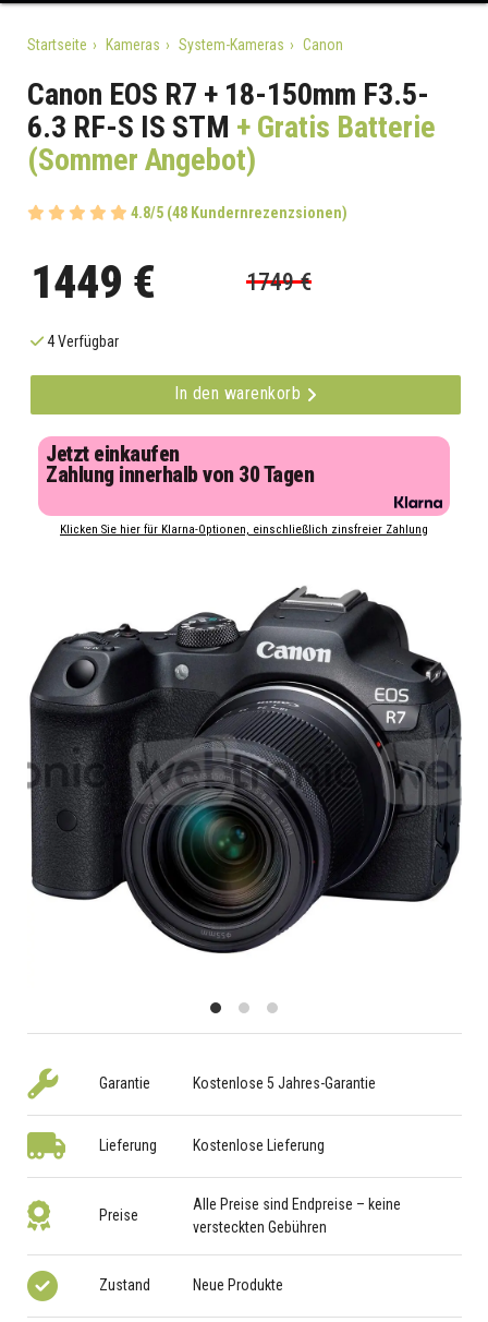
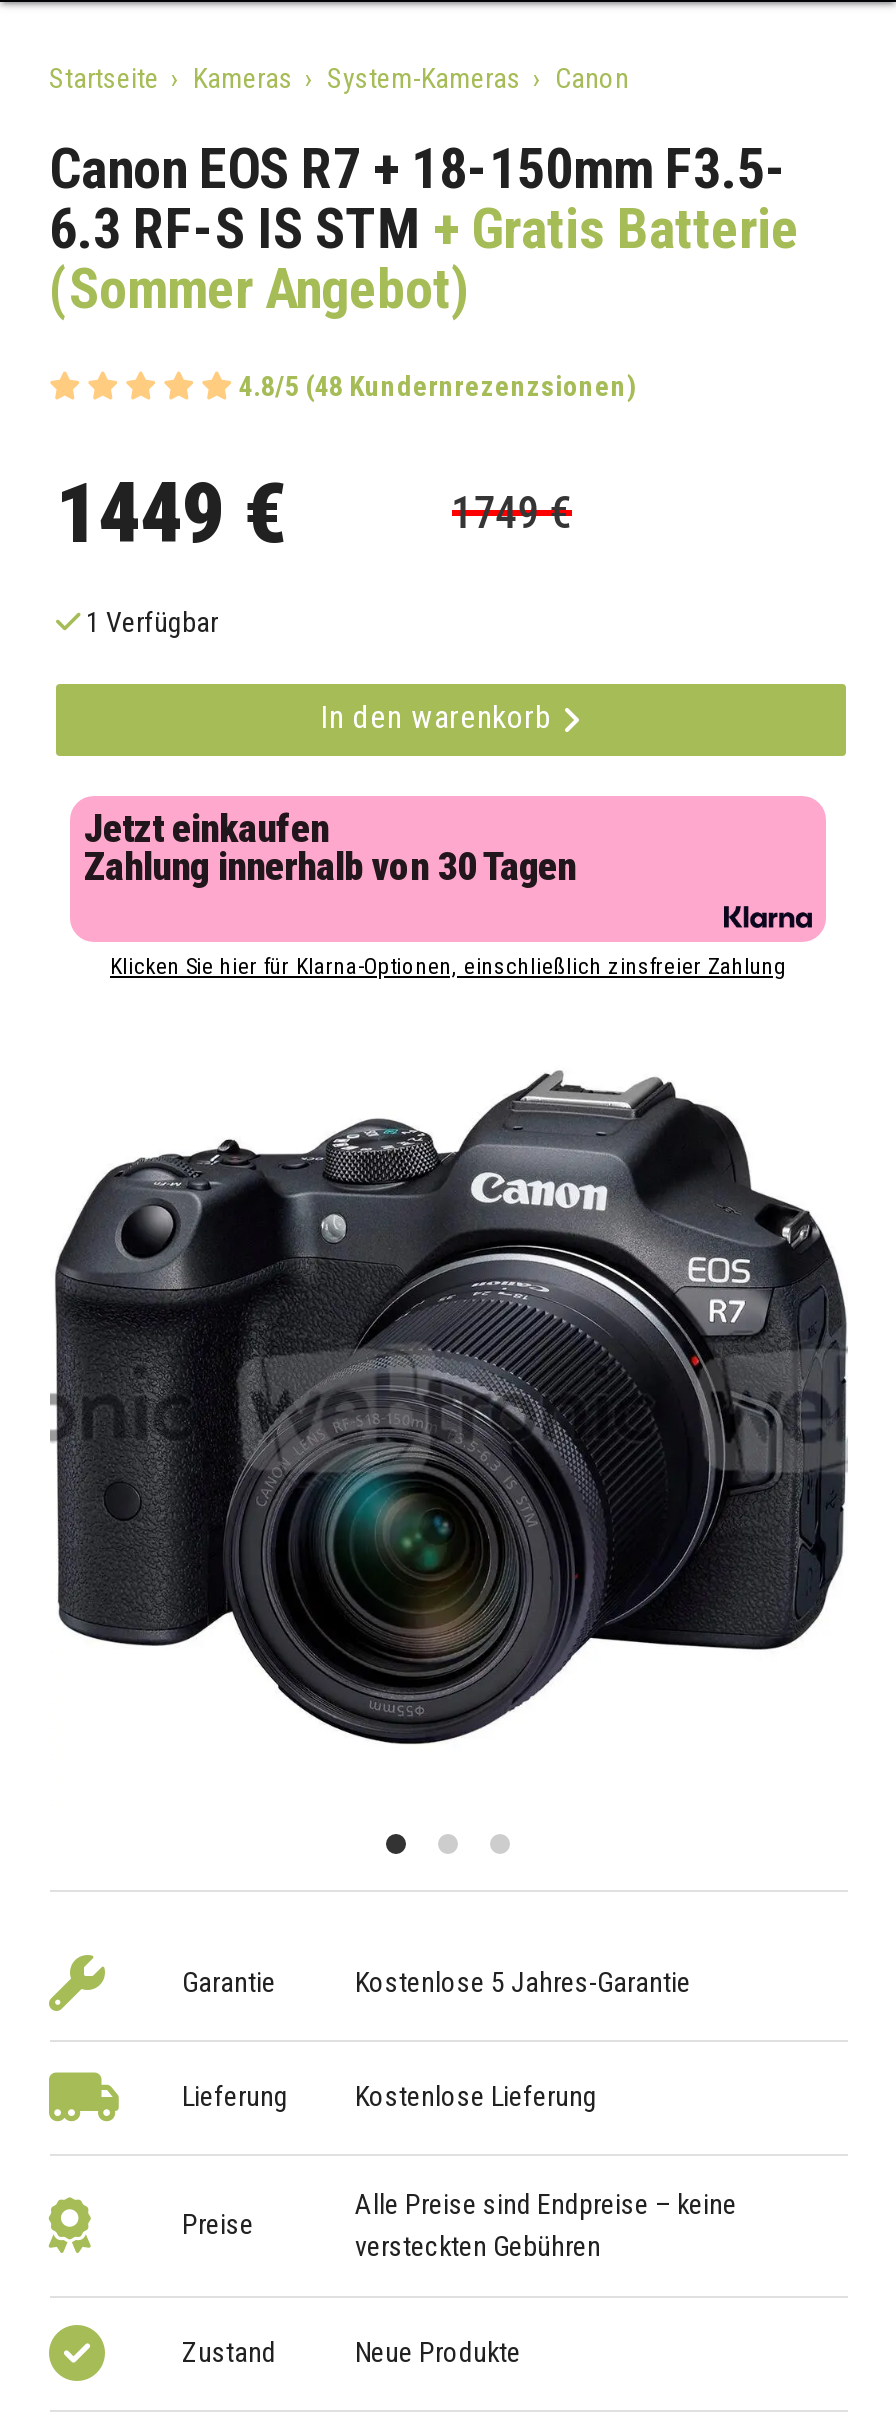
- 4 Verfügbar
+ 1 Verfügbar
